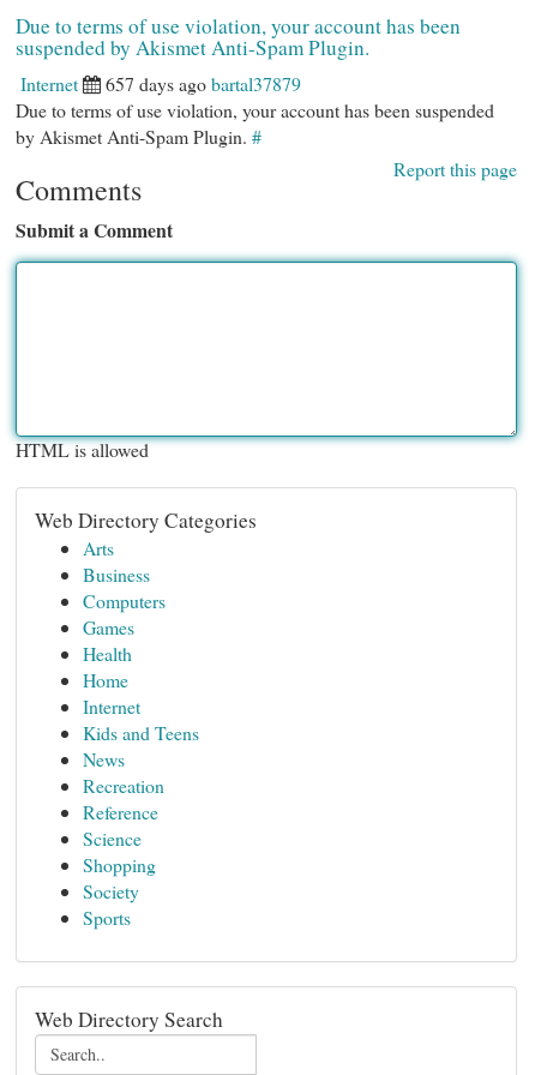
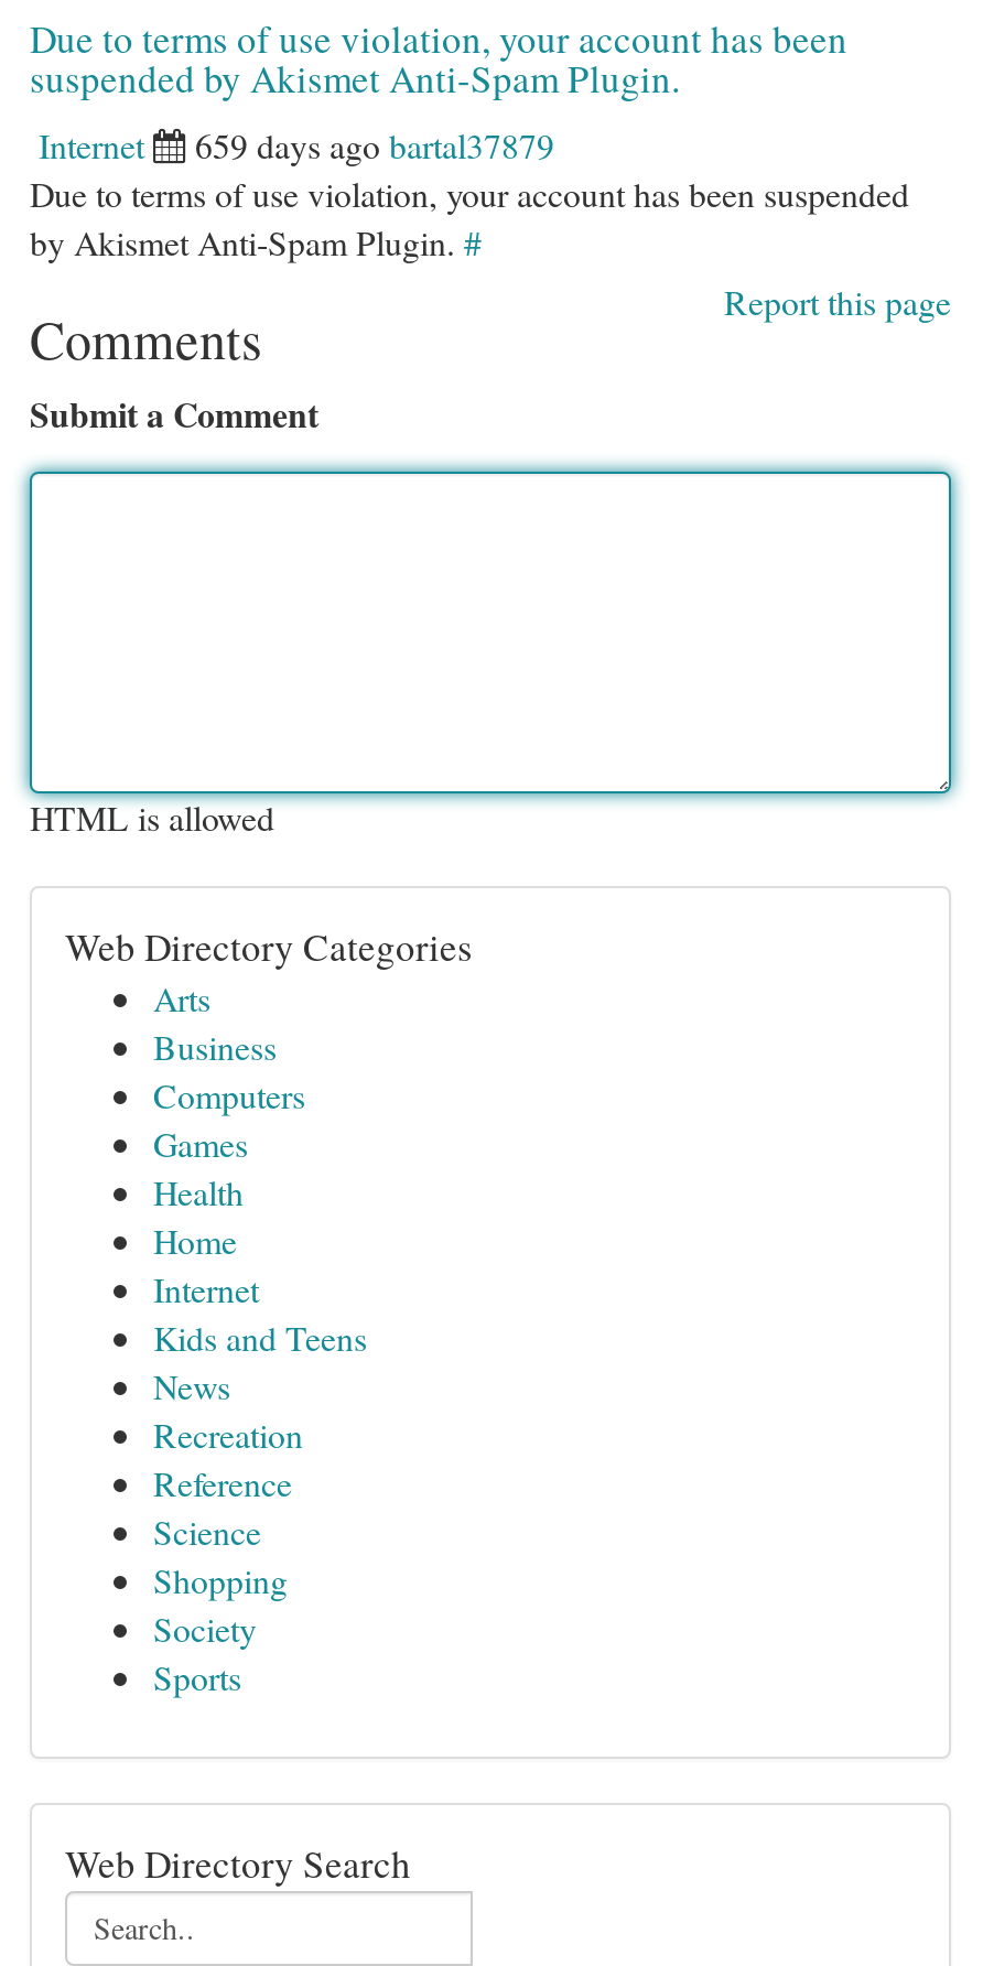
- 657 days ago bartal37879
+ 659 days ago bartal37879
